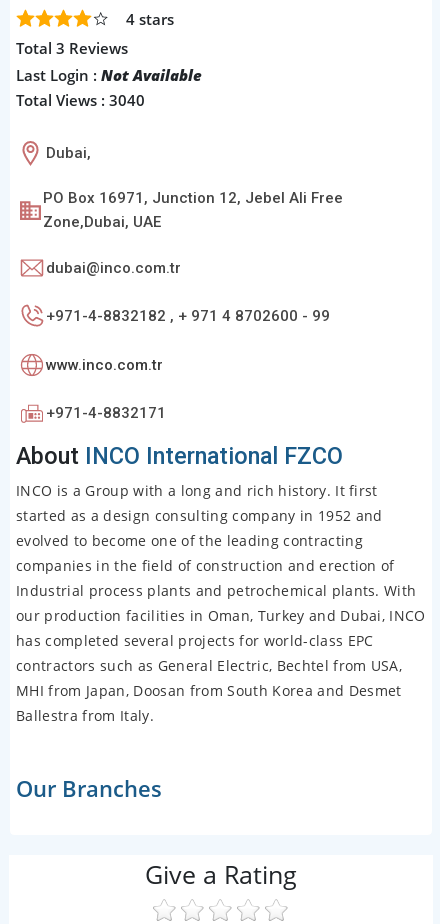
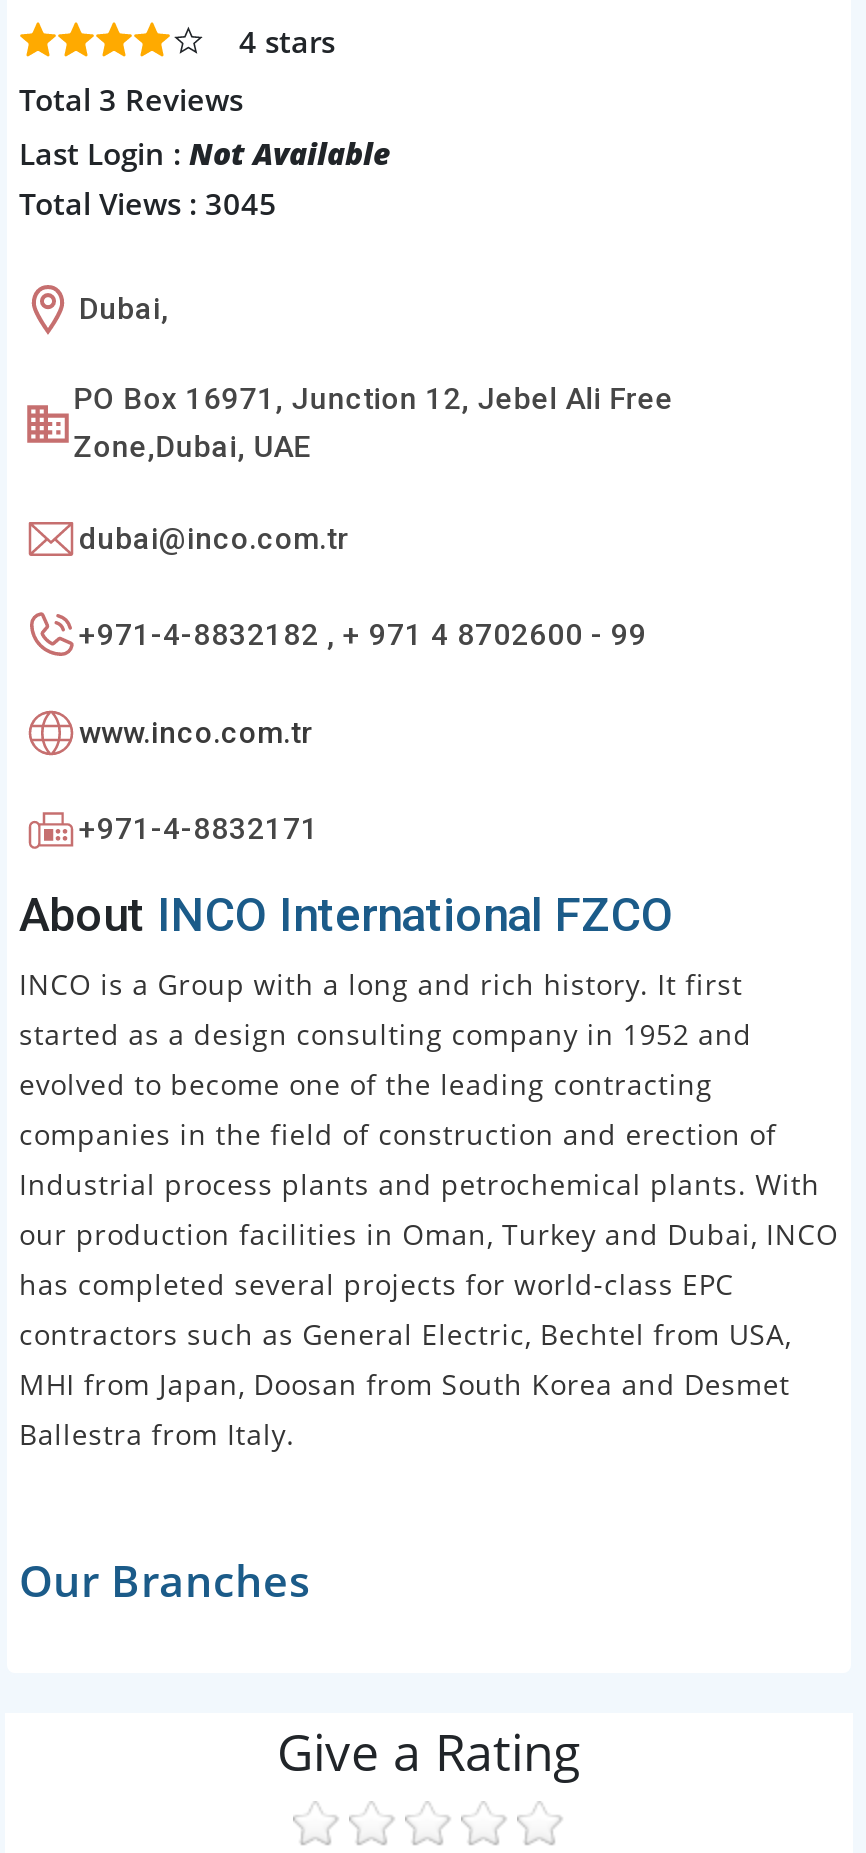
- Total Views : 3040
+ Total Views : 3045
